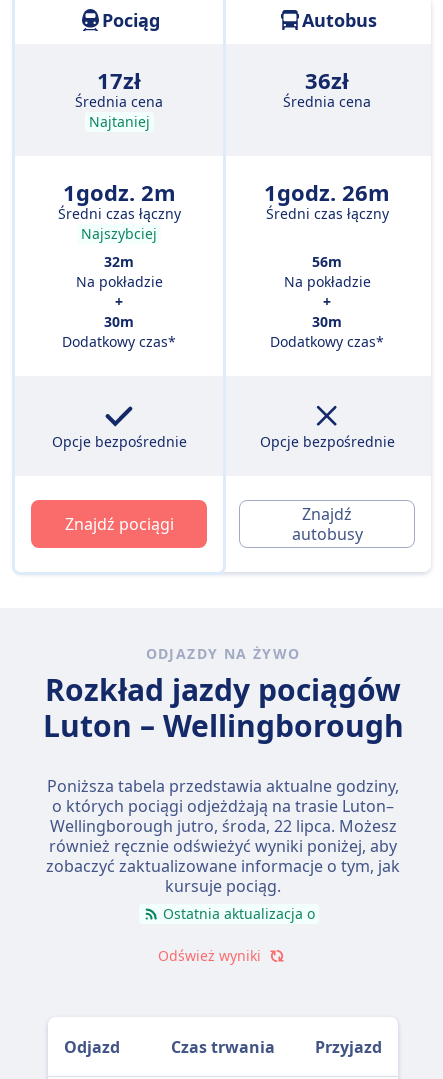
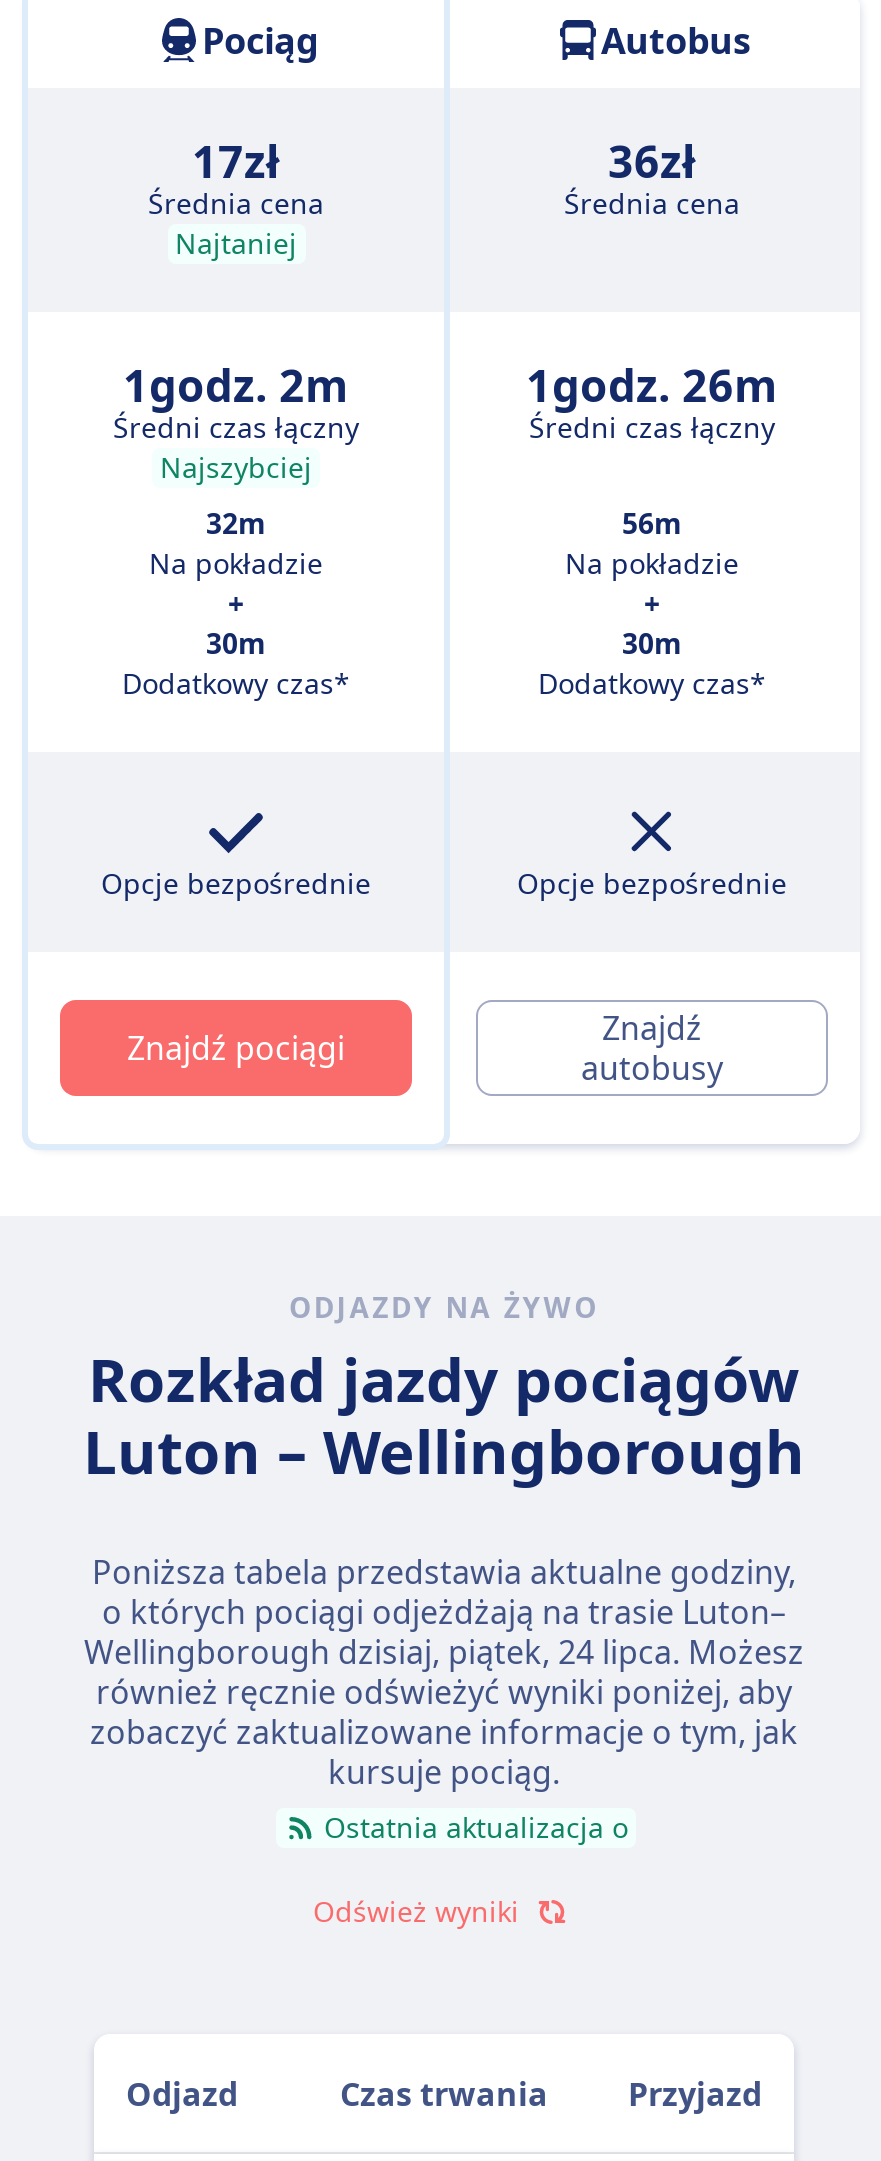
- Wellingborough jutro, środa, 22 lipca. Możesz
+ Wellingborough dzisiaj, piątek, 24 lipca. Możesz
